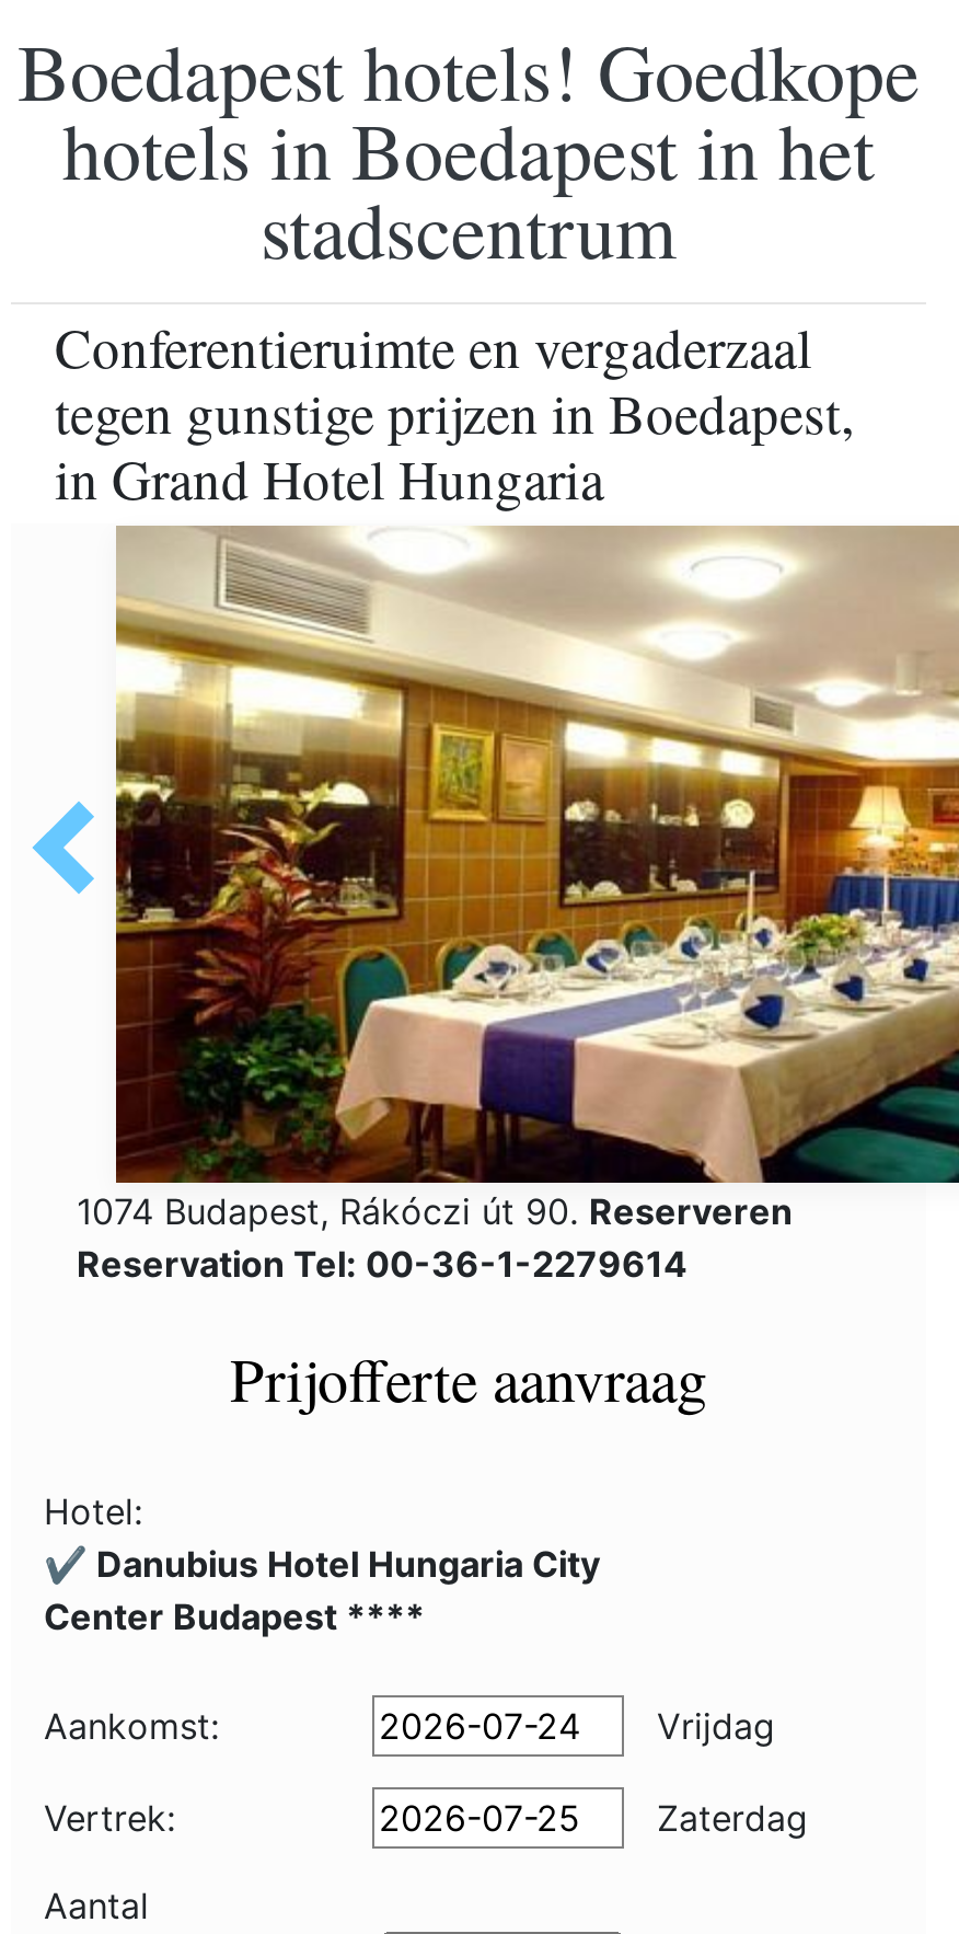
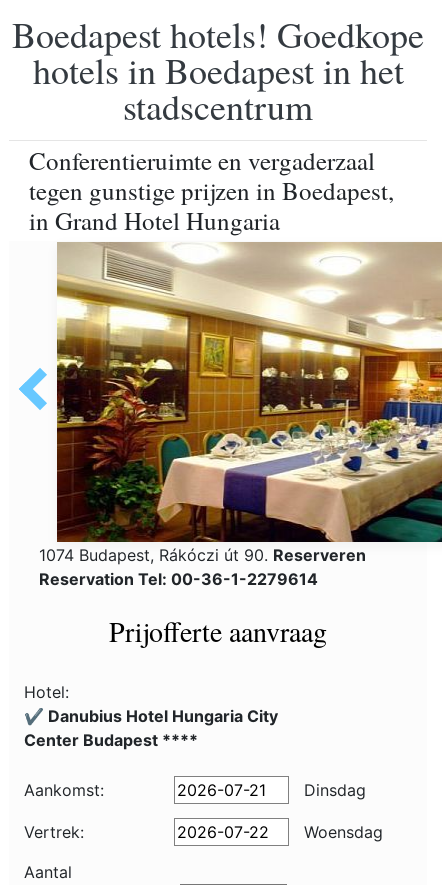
- Vrijdag
+ Dinsdag

- Zaterdag
+ Woensdag
